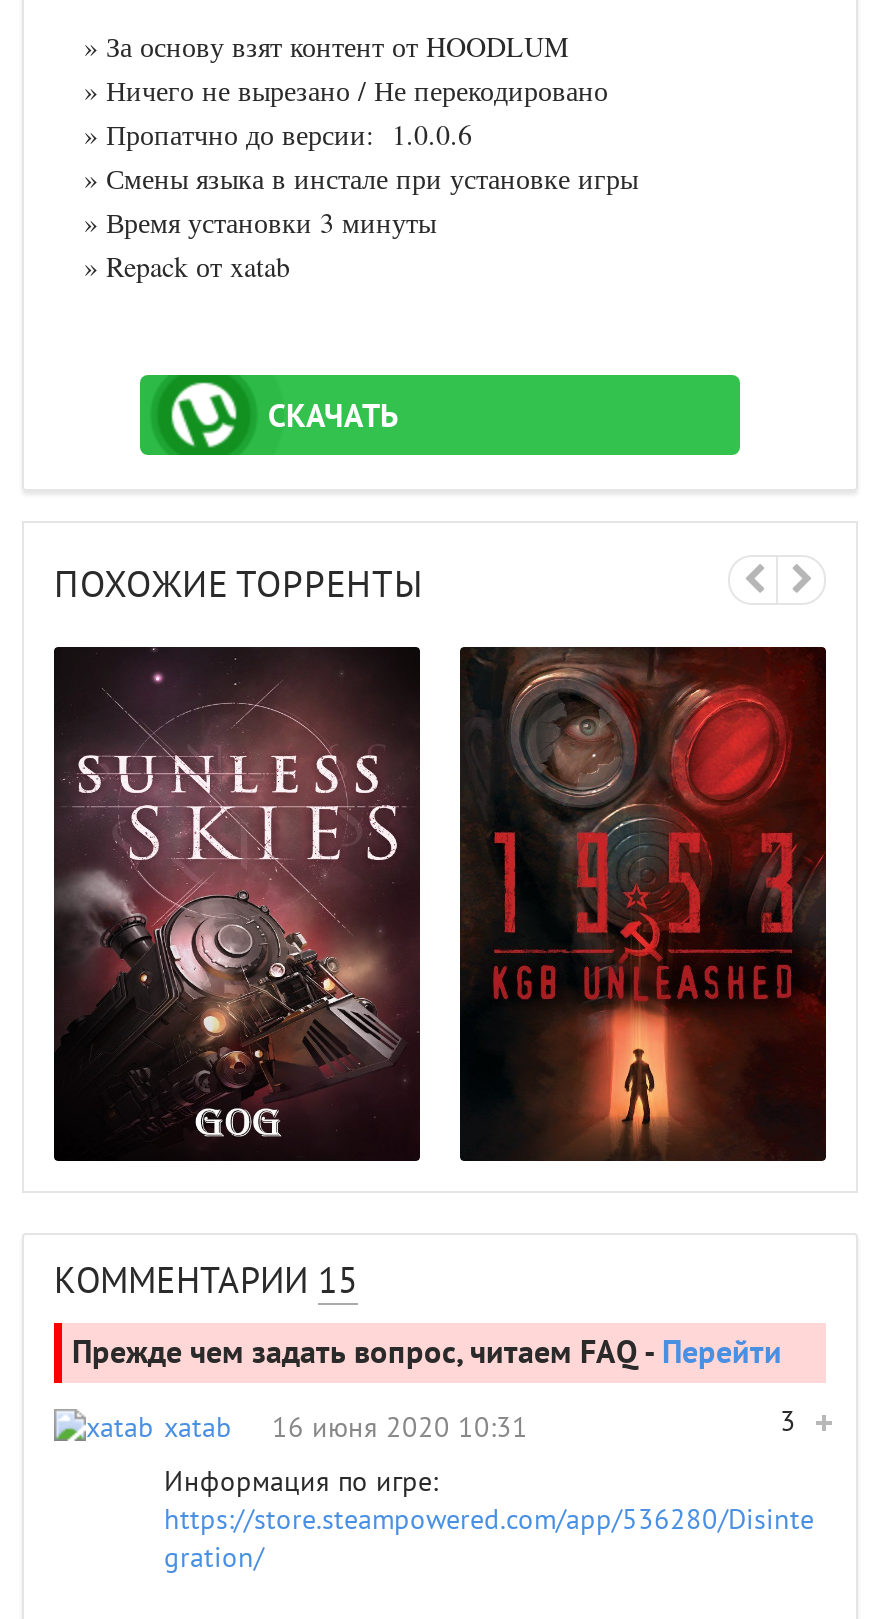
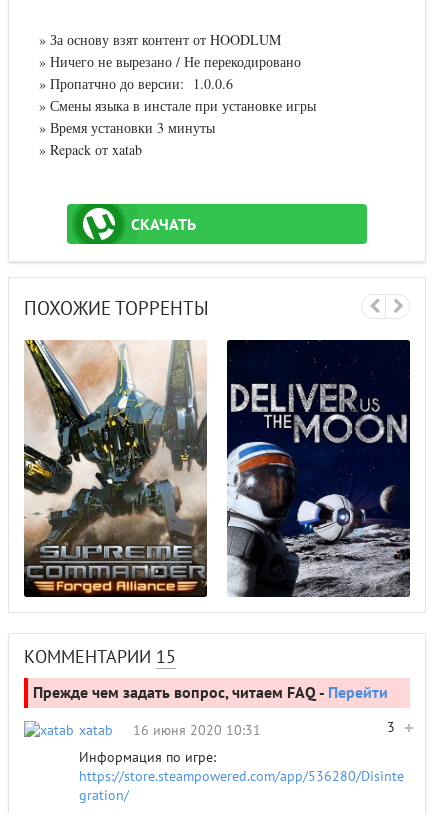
- [image]
+ [image]

- [image]
+ [image]
